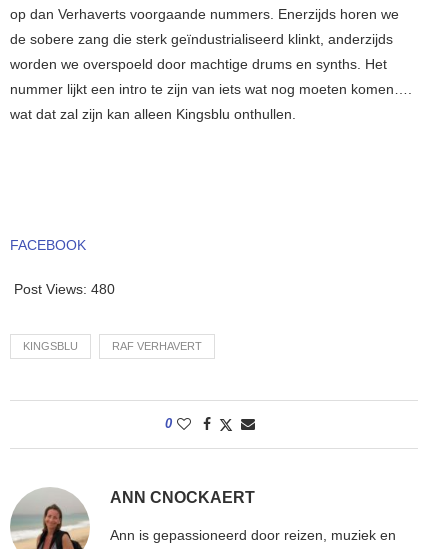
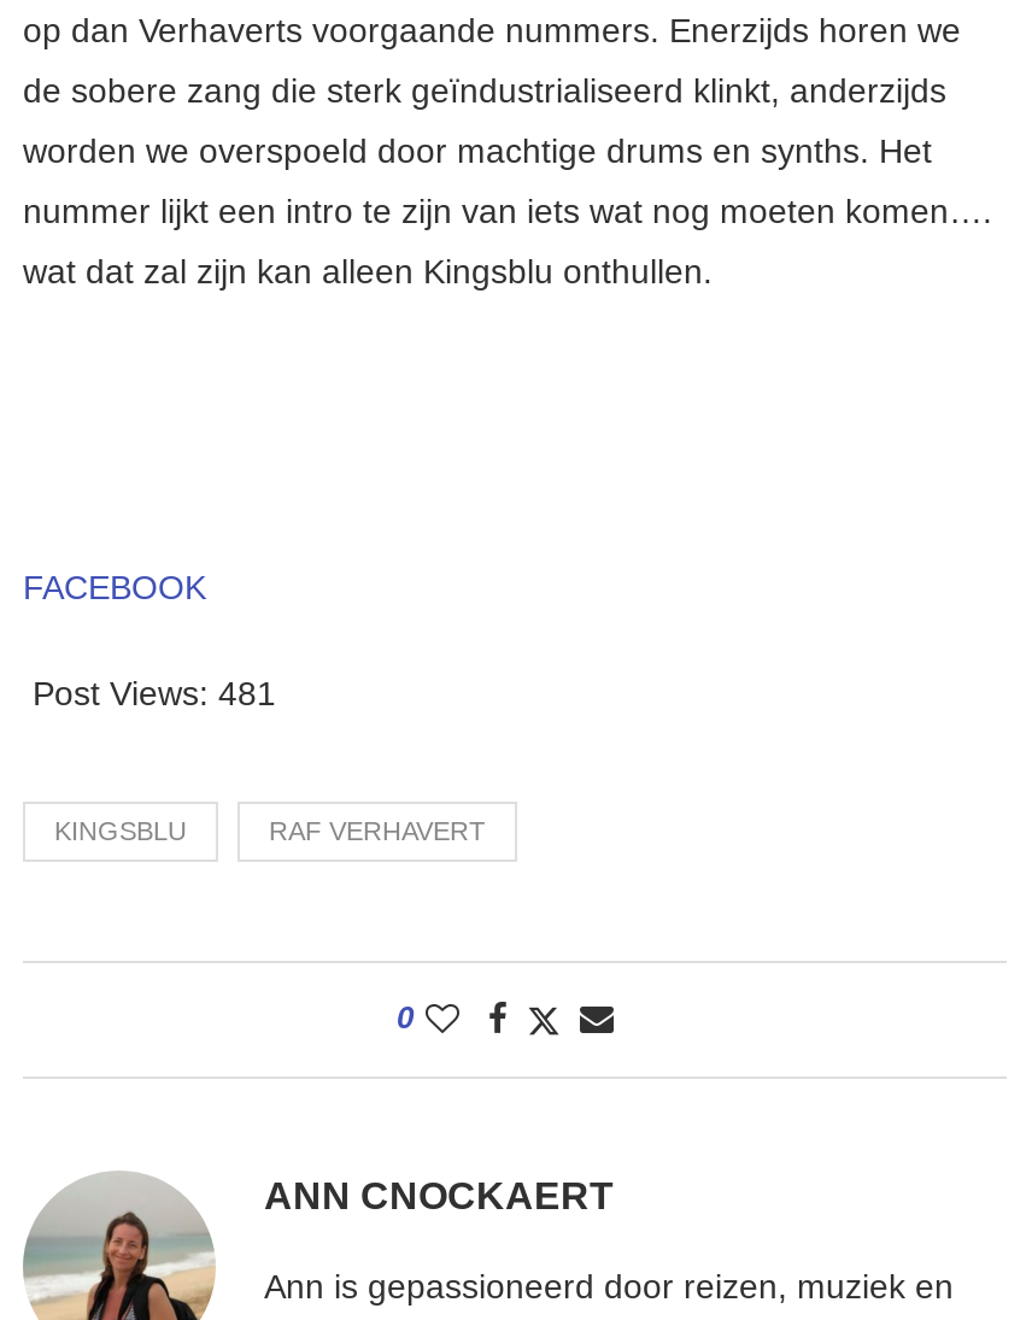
- Post Views: 480
+ Post Views: 481
